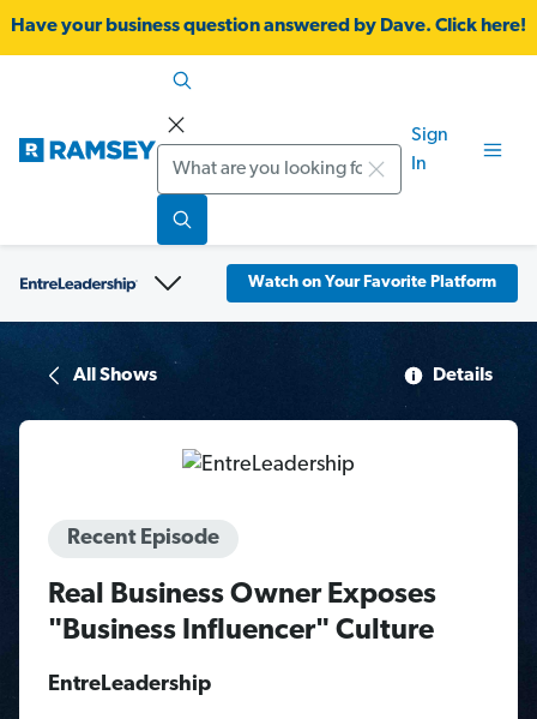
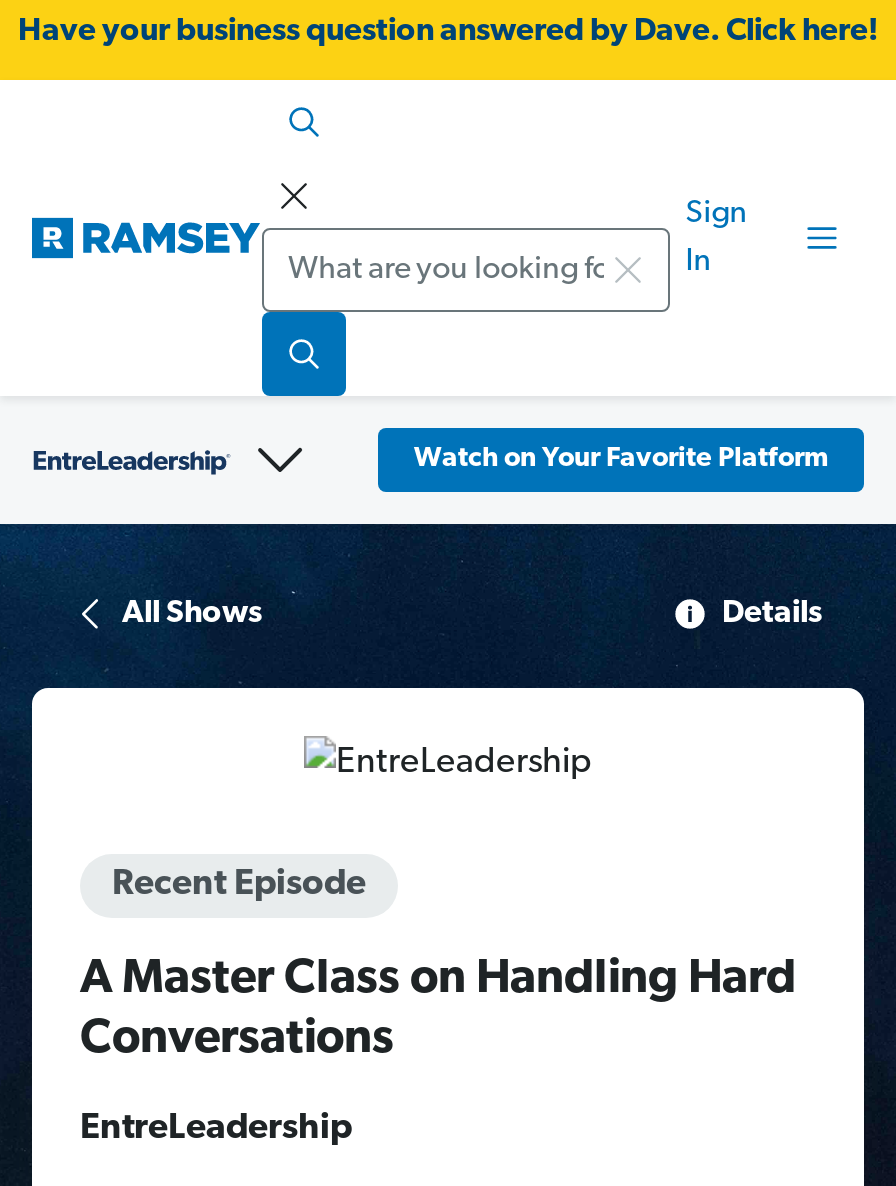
- Real Business Owner Exposes
- "Business Influencer" Culture
+ A Master Class on Handling Hard
+ Conversations
